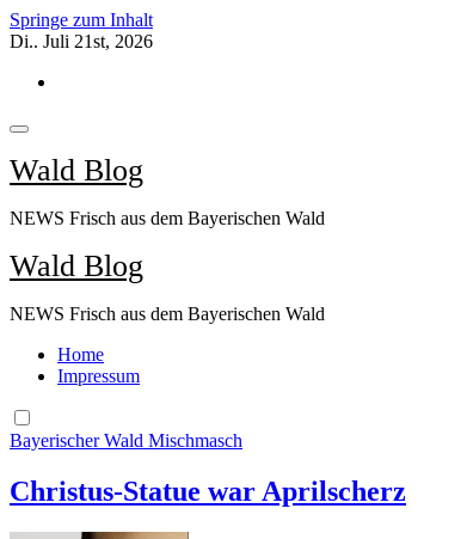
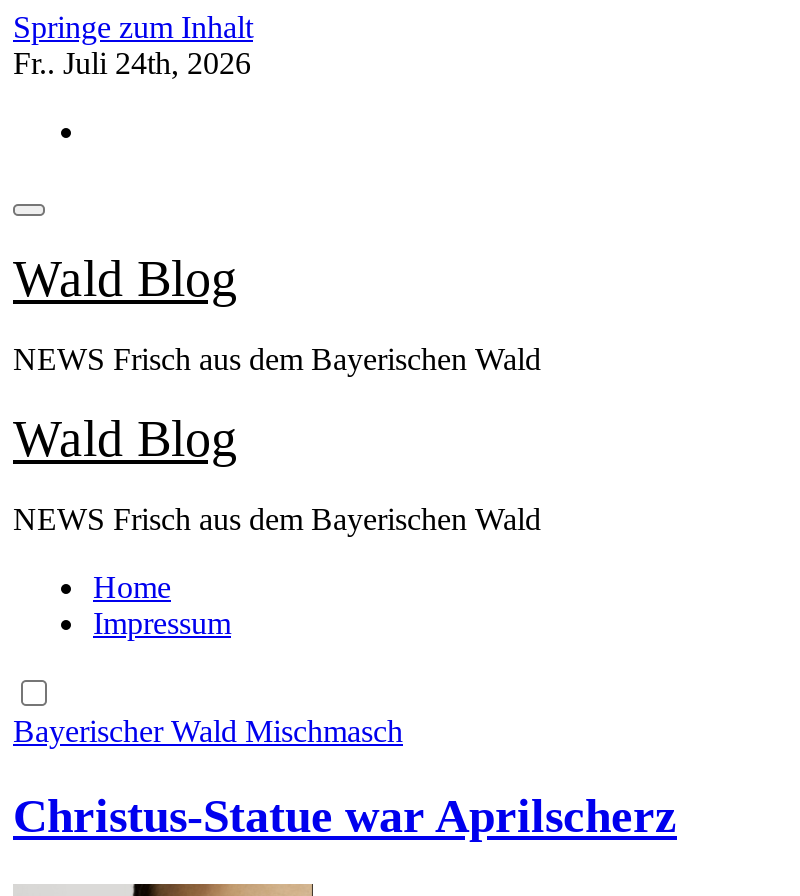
- Di.. Juli 21st, 2026
+ Fr.. Juli 24th, 2026
